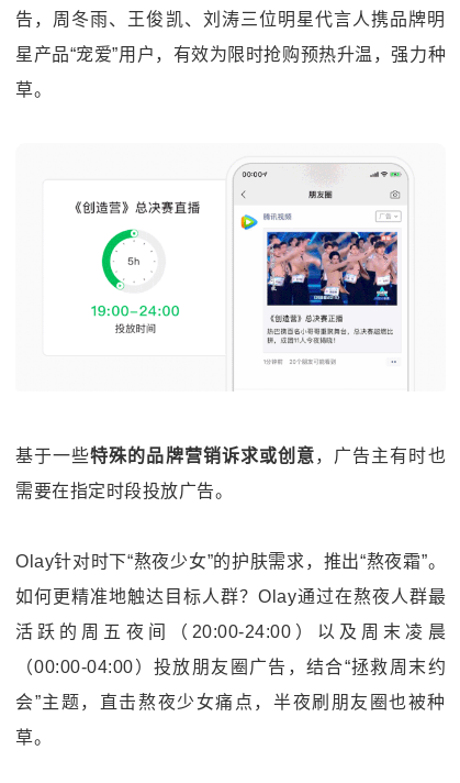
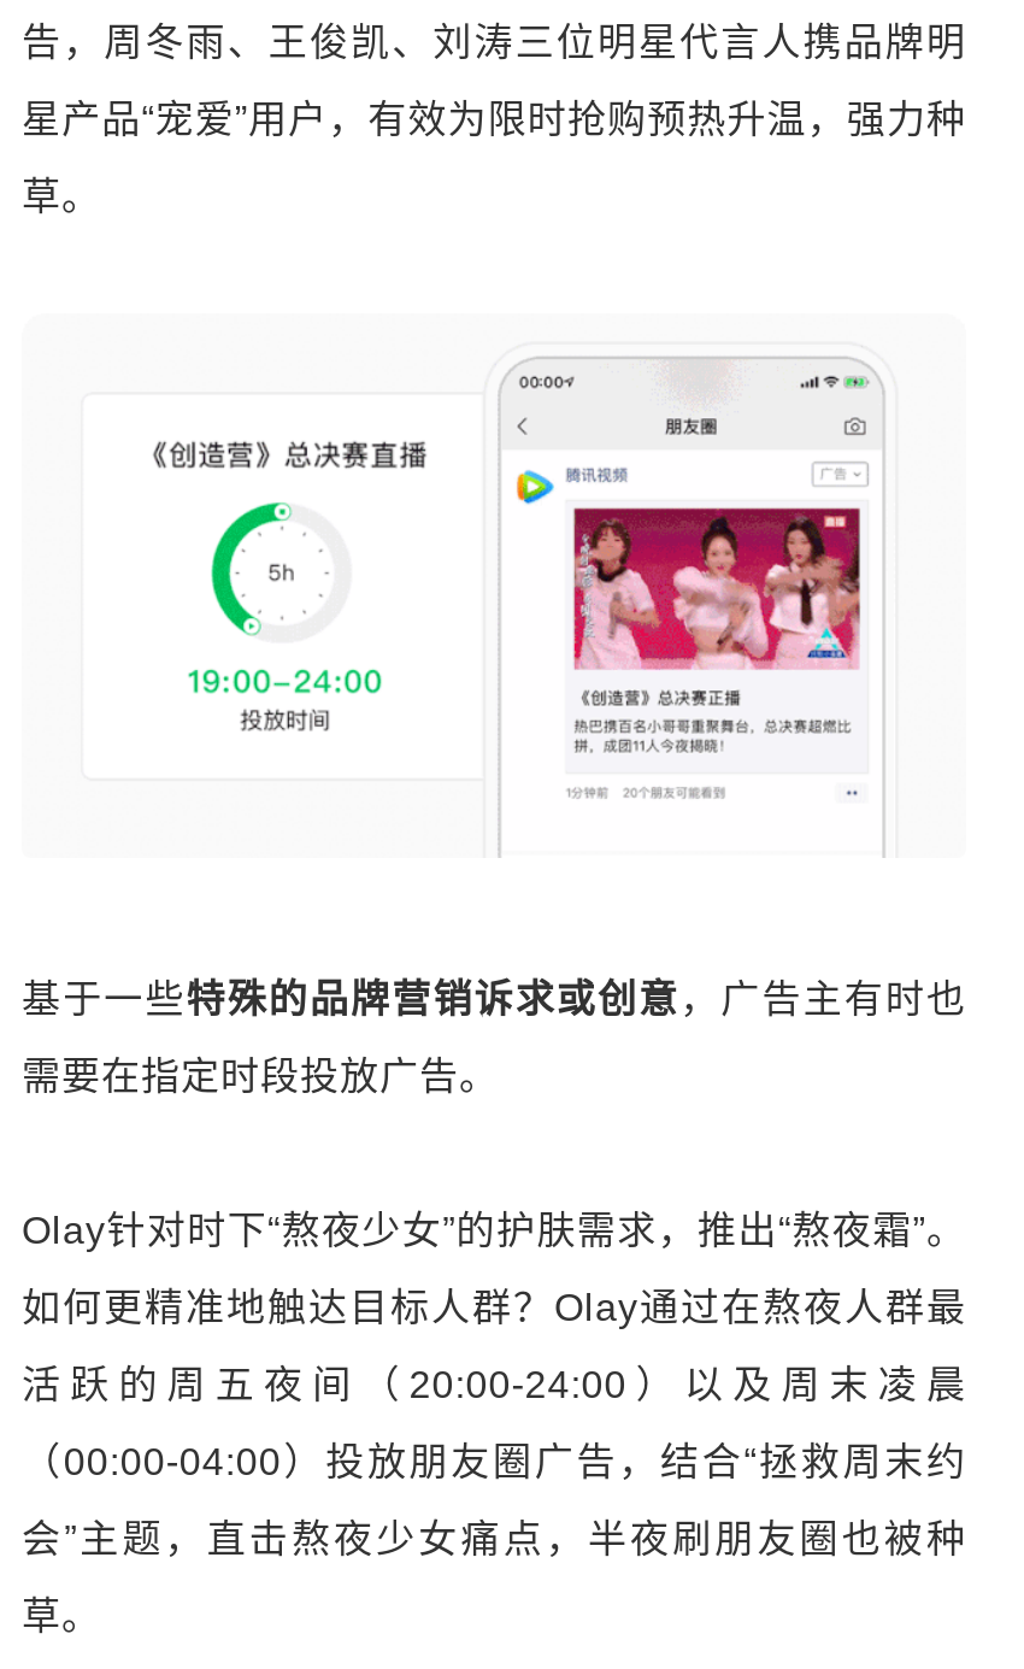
- [image]
+ [image]
